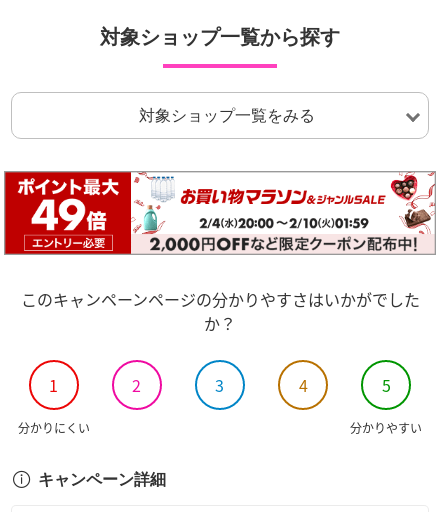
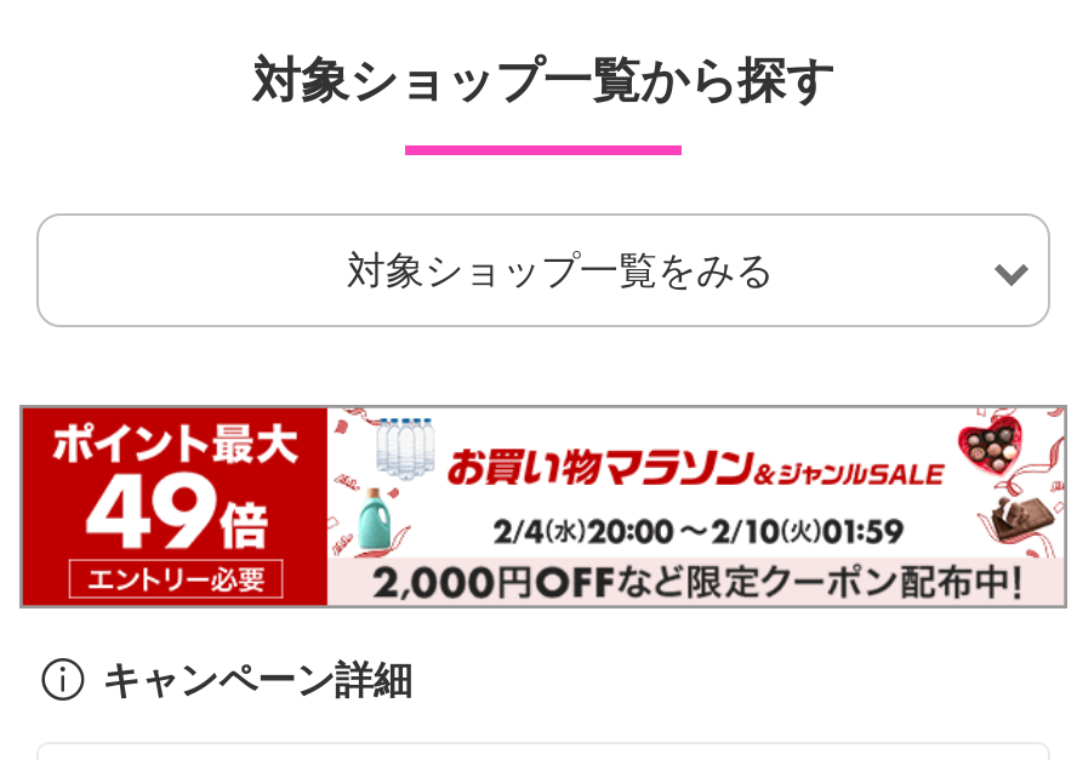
- このキャンペーンページの分かりやすさはいかがでした
- か？
- 1
- 2
- 3
- 4
- 5
- 分かりにくい
- 分かりやすい
